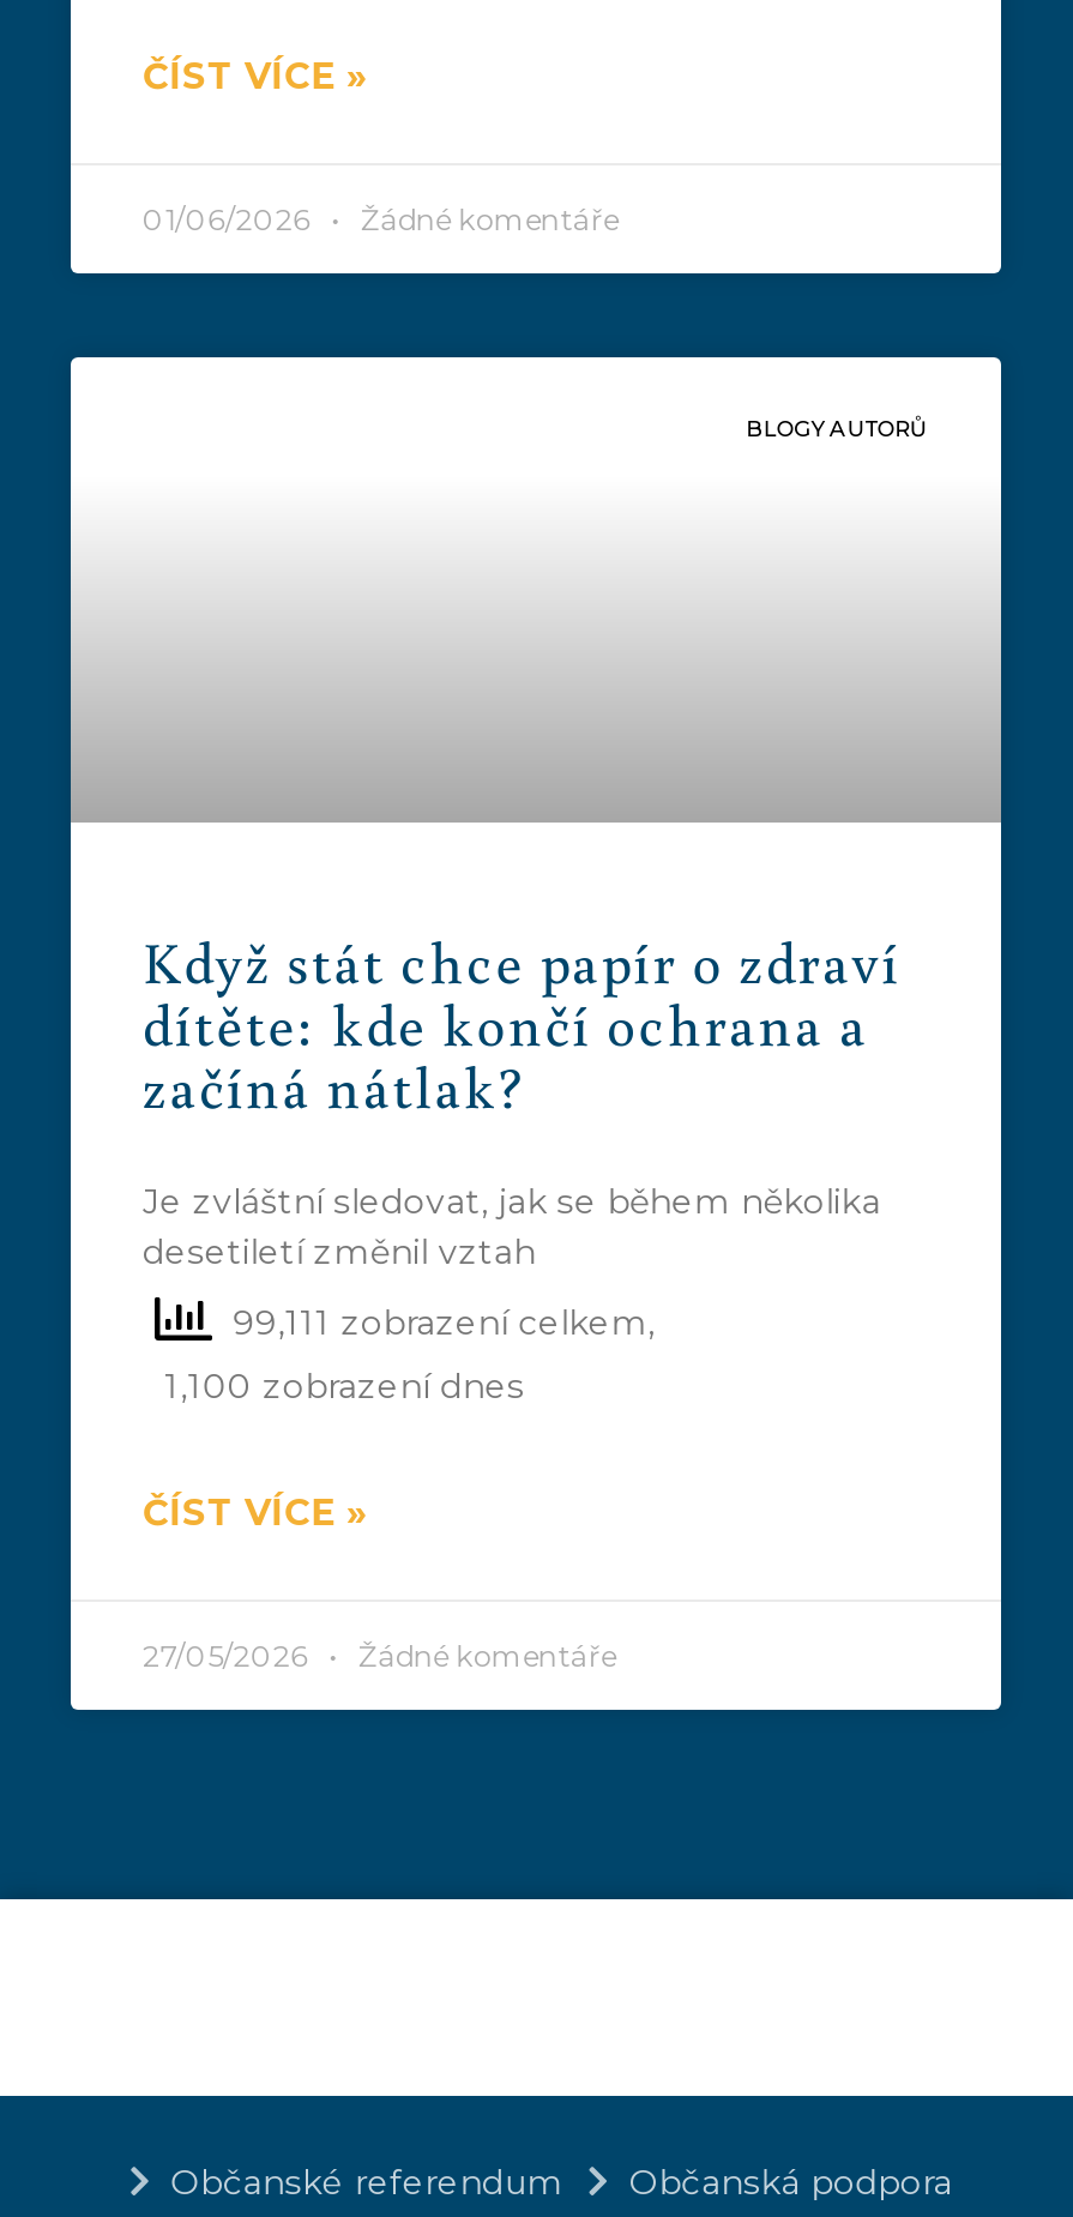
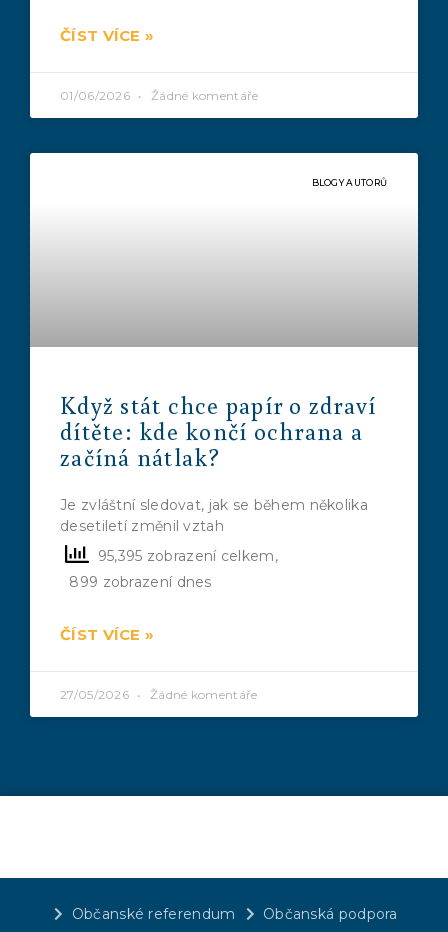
- 99,111 zobrazení celkem,
+ 95,395 zobrazení celkem,

- 1,100 zobrazení dnes
+ 899 zobrazení dnes
